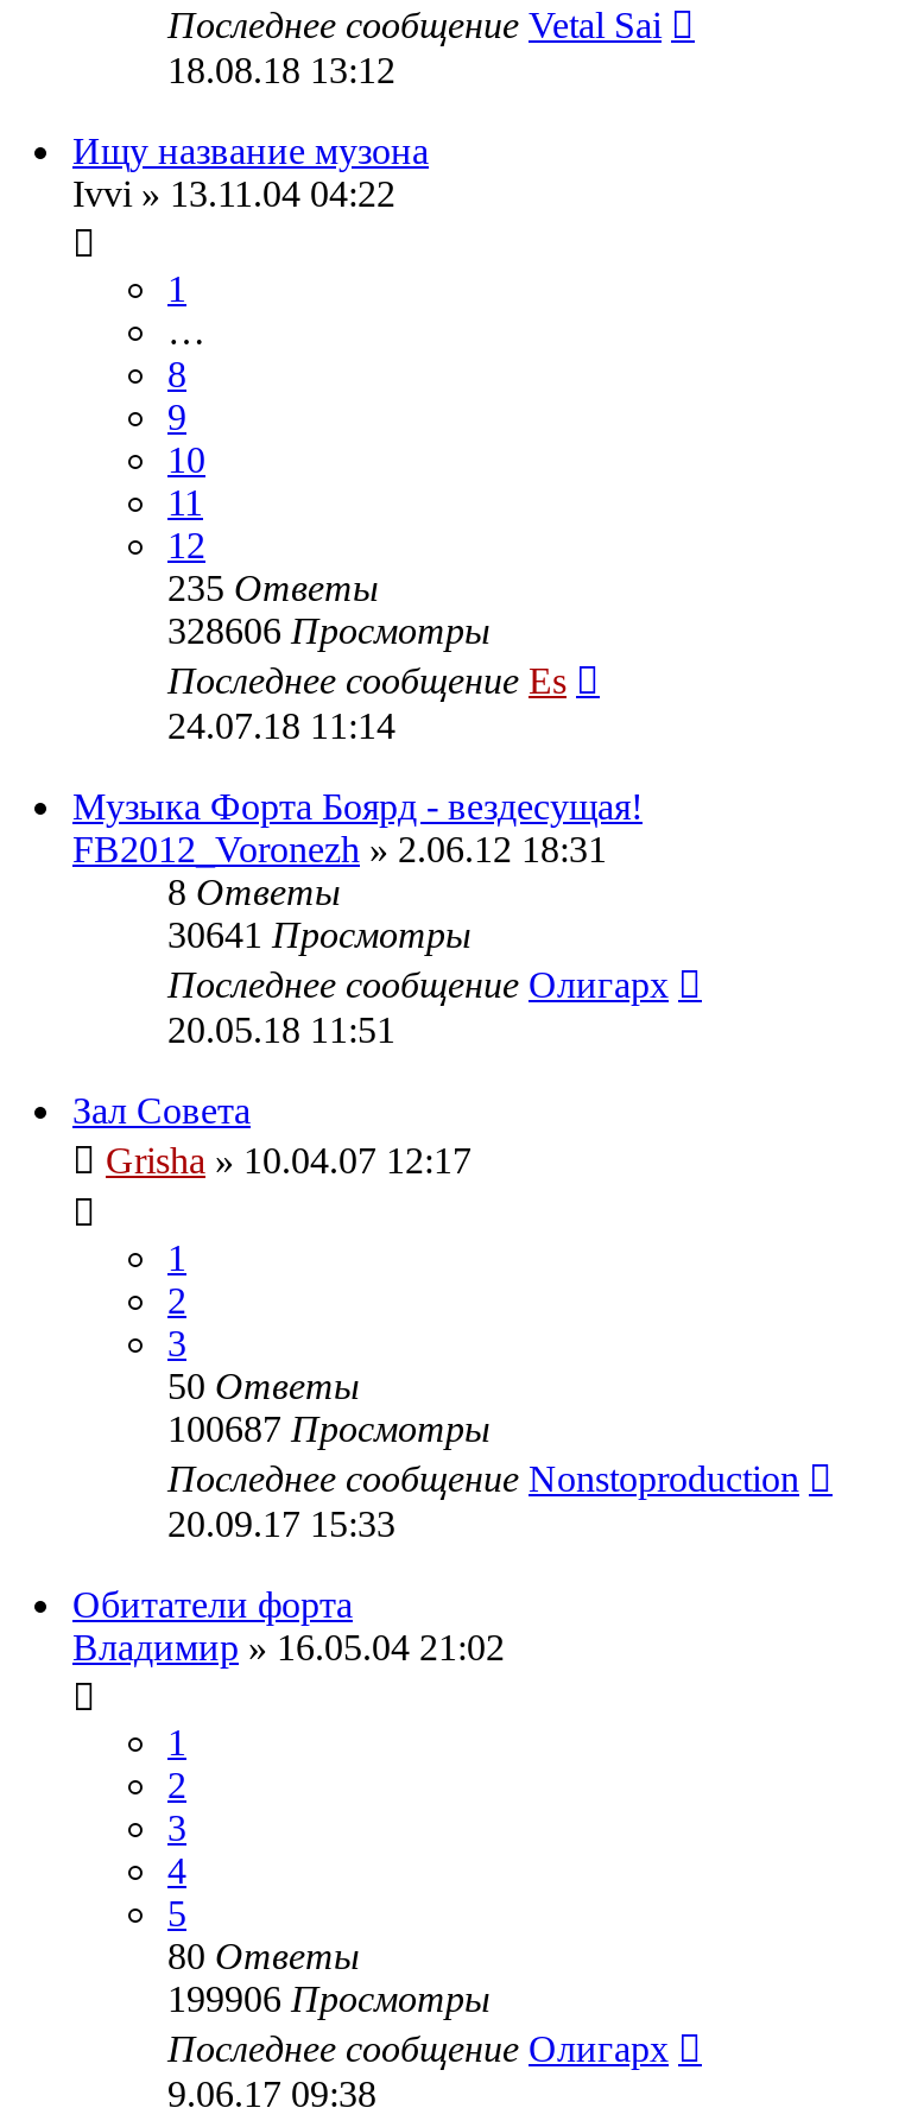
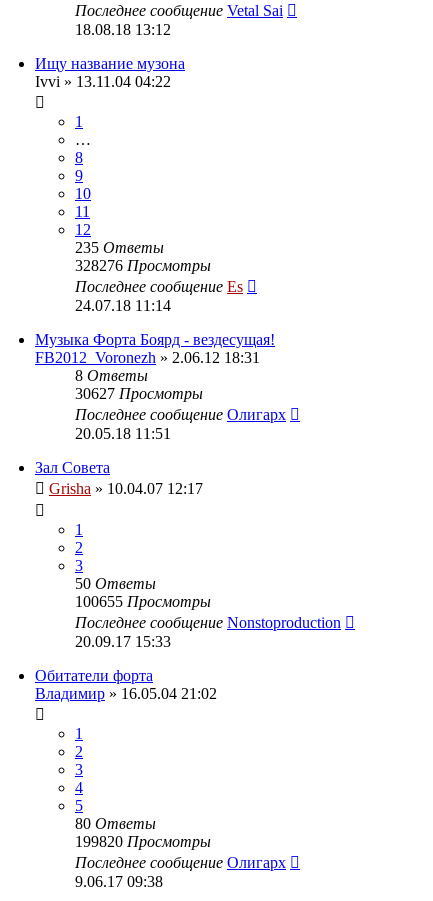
- 328606 Просмотры
+ 328276 Просмотры

- 30641 Просмотры
+ 30627 Просмотры

- 100687 Просмотры
+ 100655 Просмотры

- 199906 Просмотры
+ 199820 Просмотры
